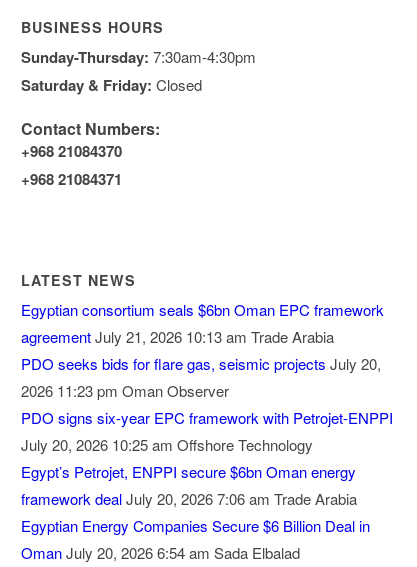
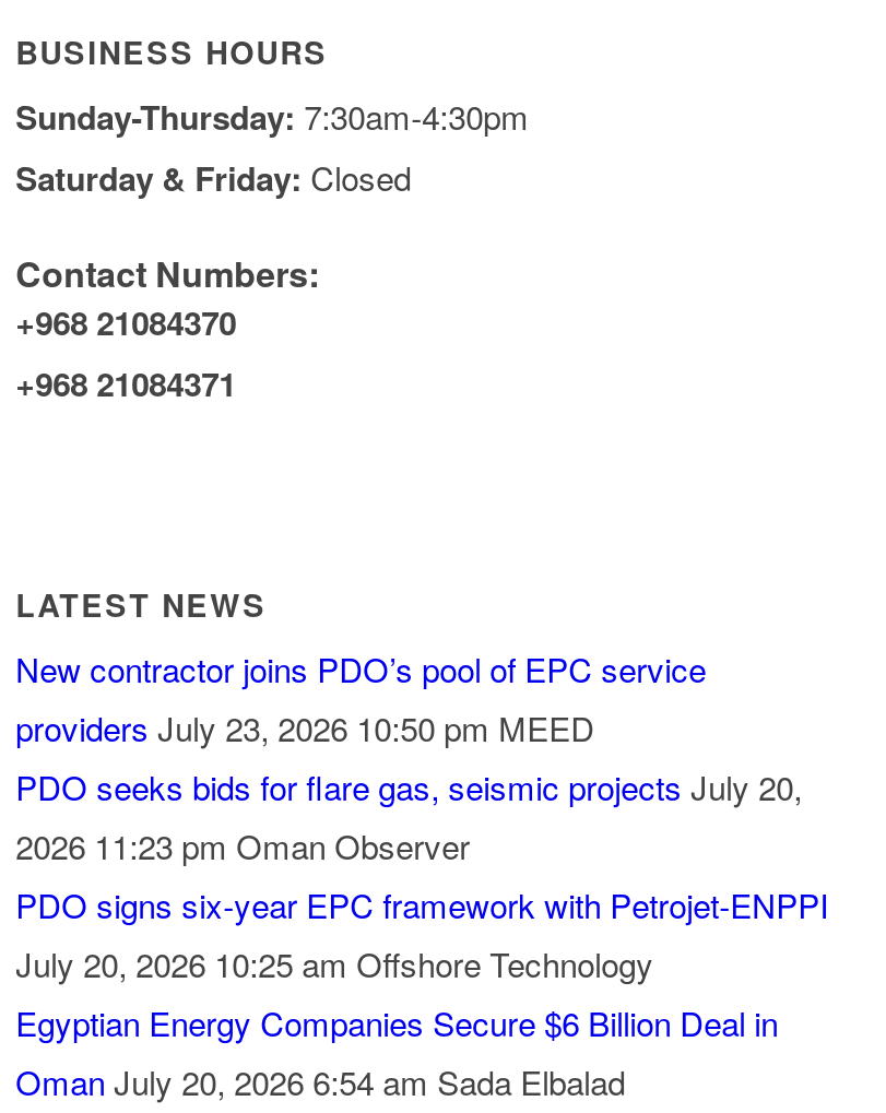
- Egyptian consortium seals $6bn Oman EPC framework
- agreement July 21, 2026 10:13 am Trade Arabia
+ New contractor joins PDO’s pool of EPC service
+ providers July 23, 2026 10:50 pm MEED

- Egypt’s Petrojet, ENPPI secure $6bn Oman energy
- framework deal July 20, 2026 7:06 am Trade Arabia
